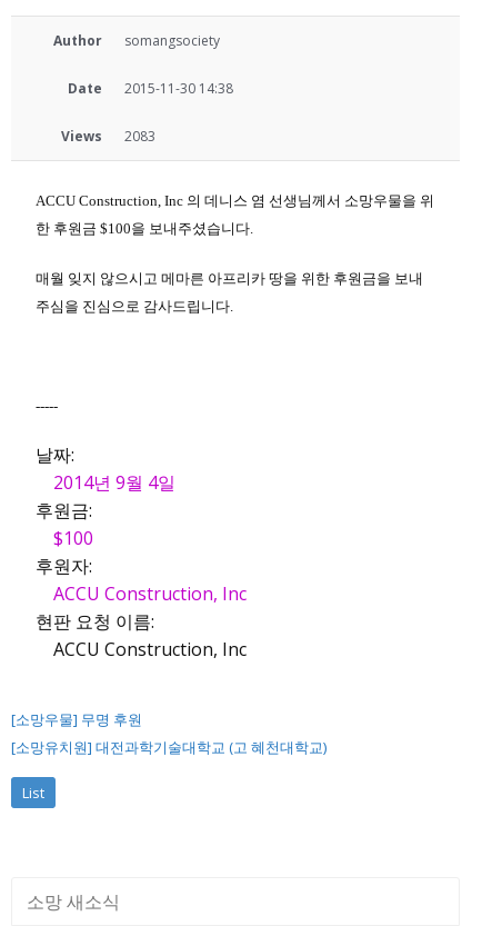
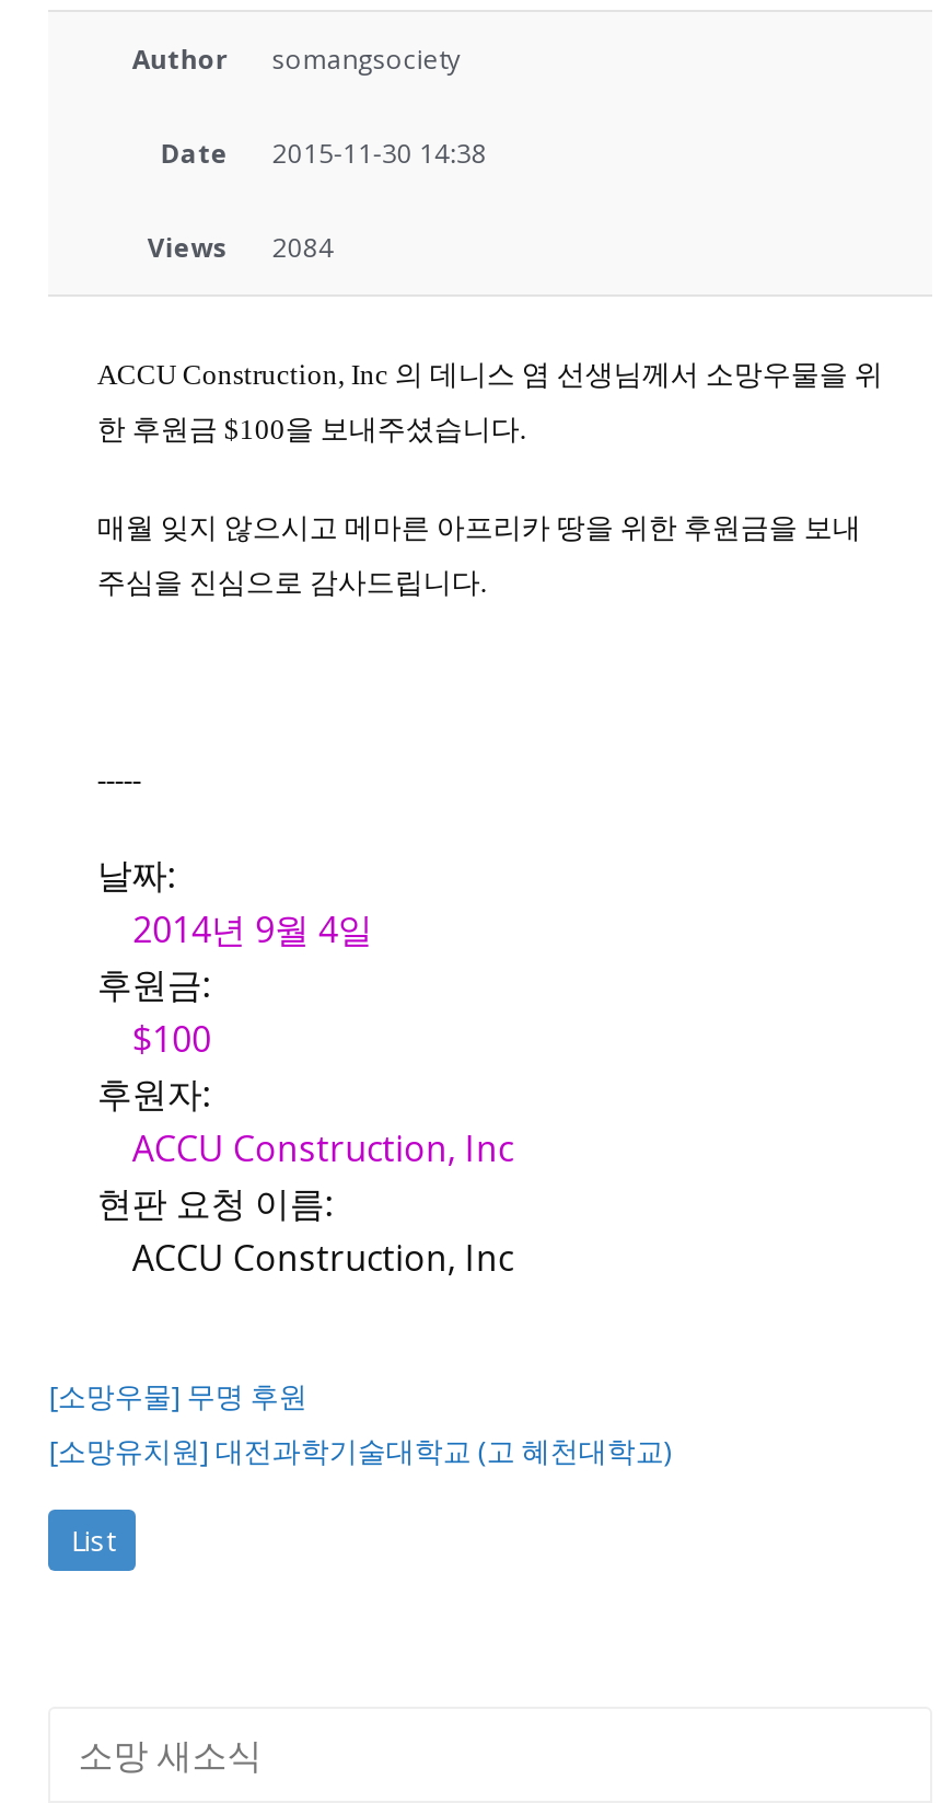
- Views 2083
+ Views 2084
